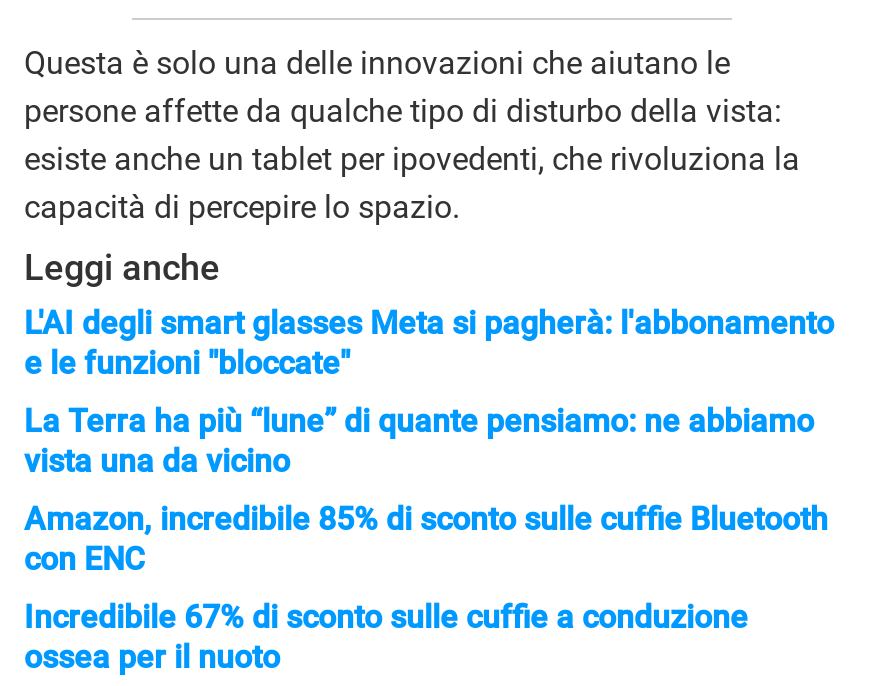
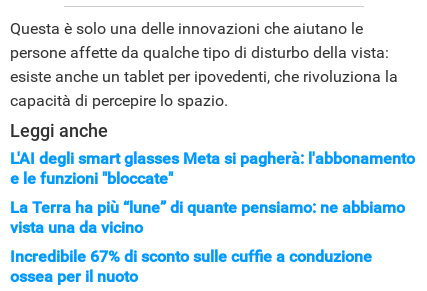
- Amazon, incredibile 85% di sconto sulle cuffie Bluetooth
- con ENC
